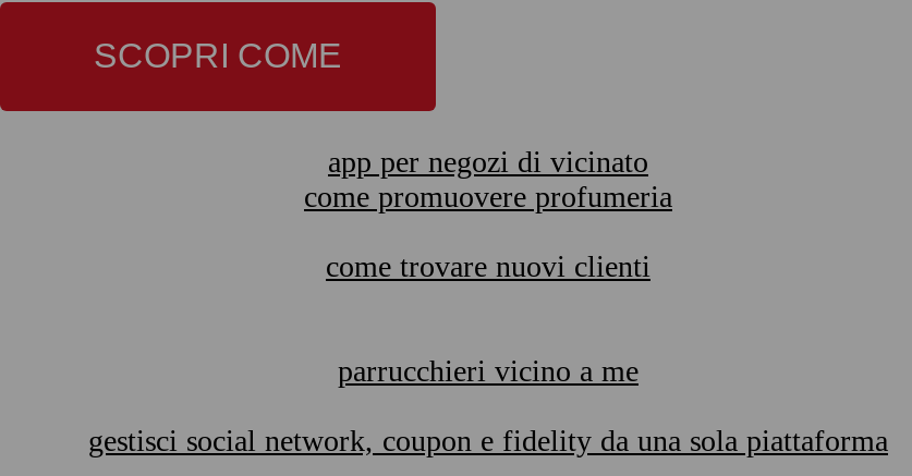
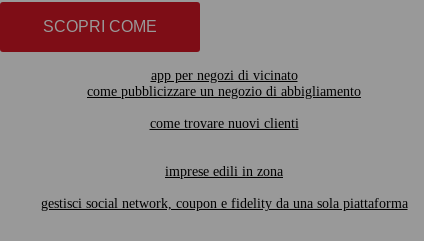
- come promuovere profumeria
+ come pubblicizzare un negozio di abbigliamento

- parrucchieri vicino a me
+ imprese edili in zona
